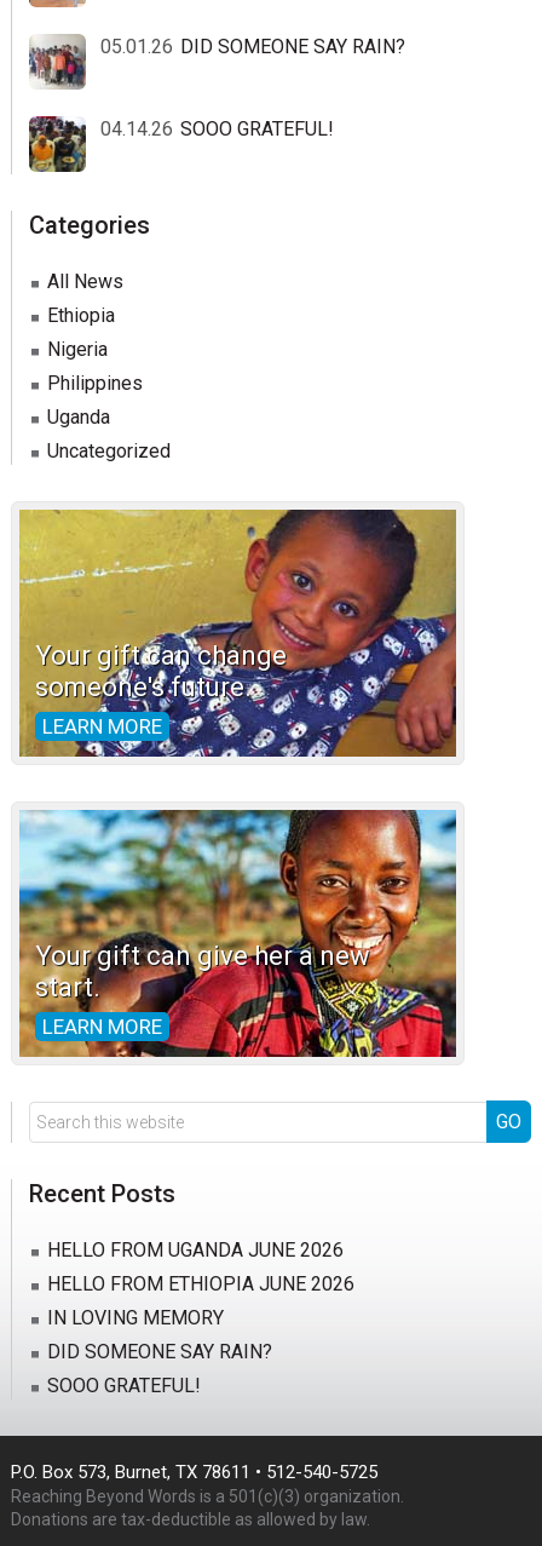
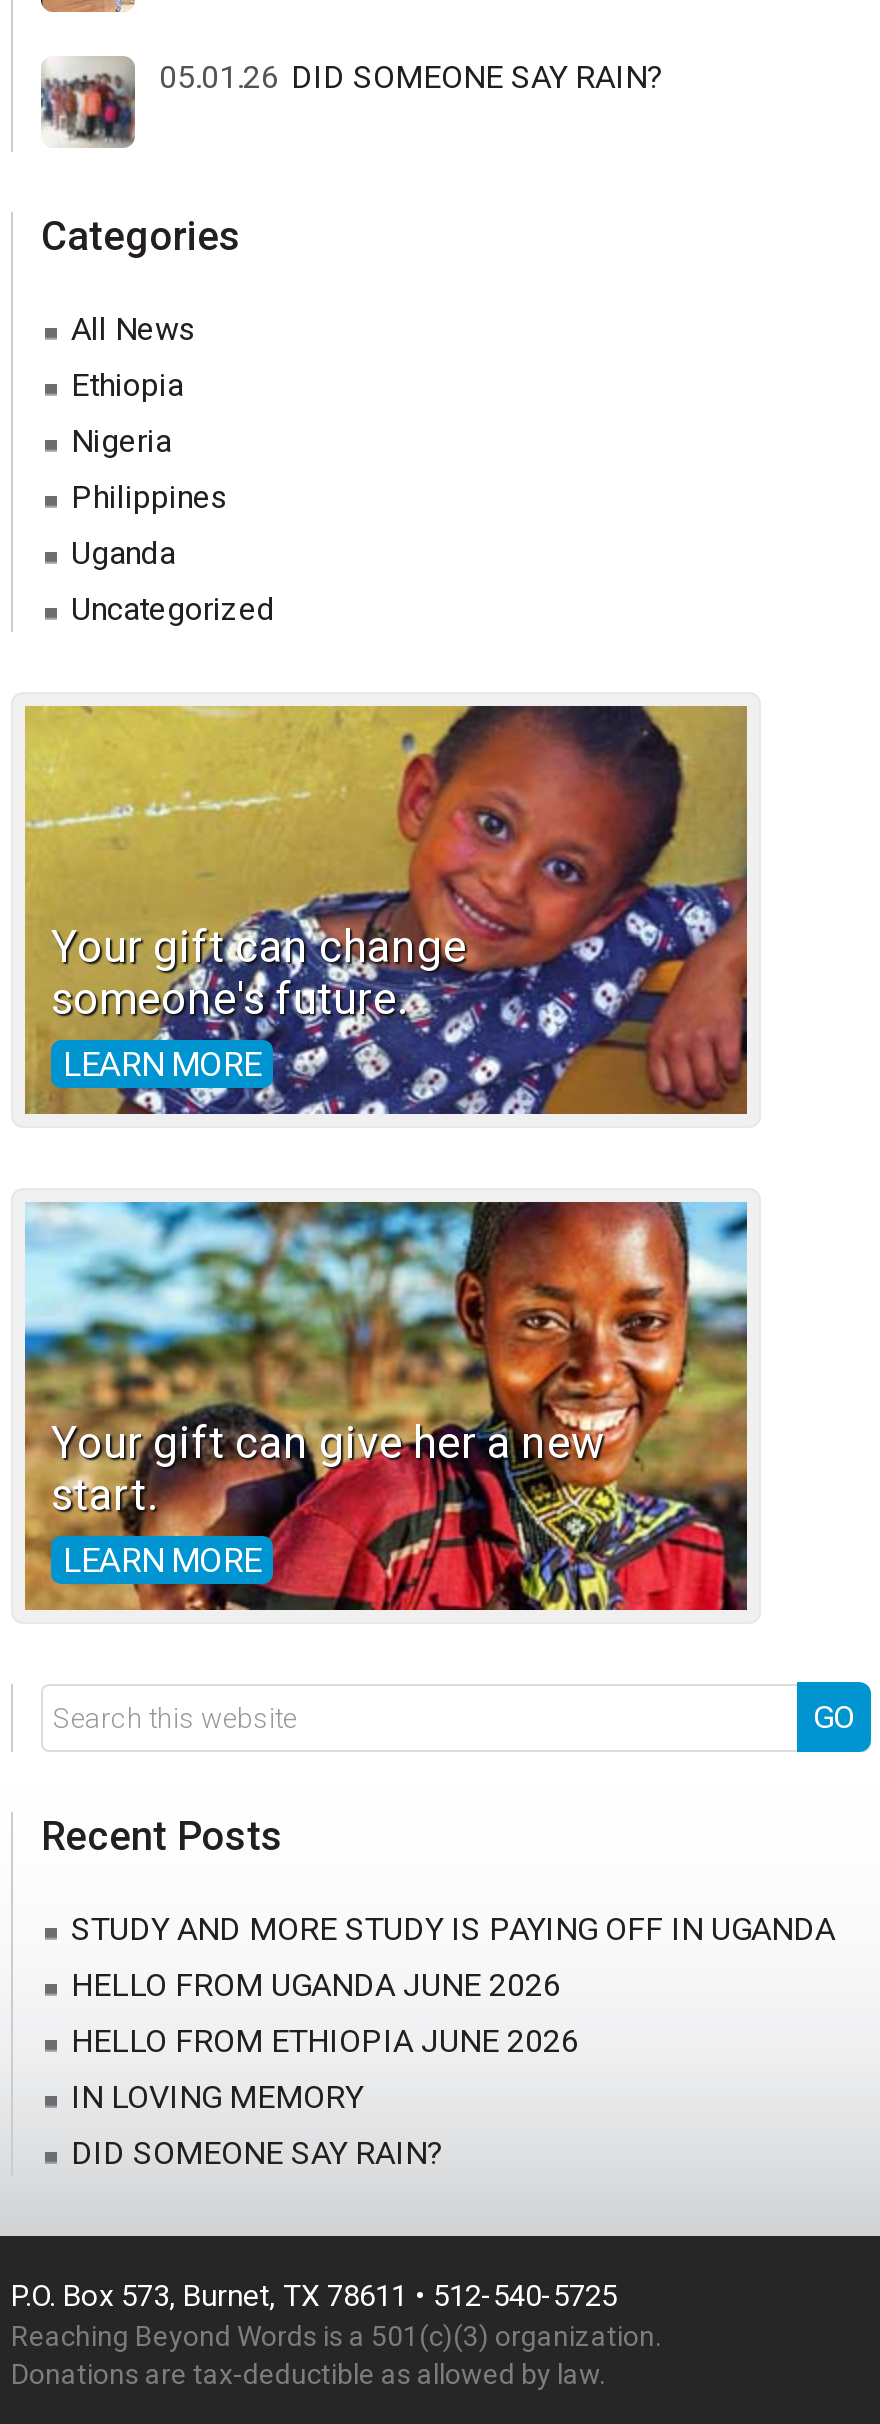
- [image]
- 04.14.26 SOOO GRATEFUL!

+ STUDY AND MORE STUDY IS PAYING OFF IN UGANDA

- SOOO GRATEFUL!
